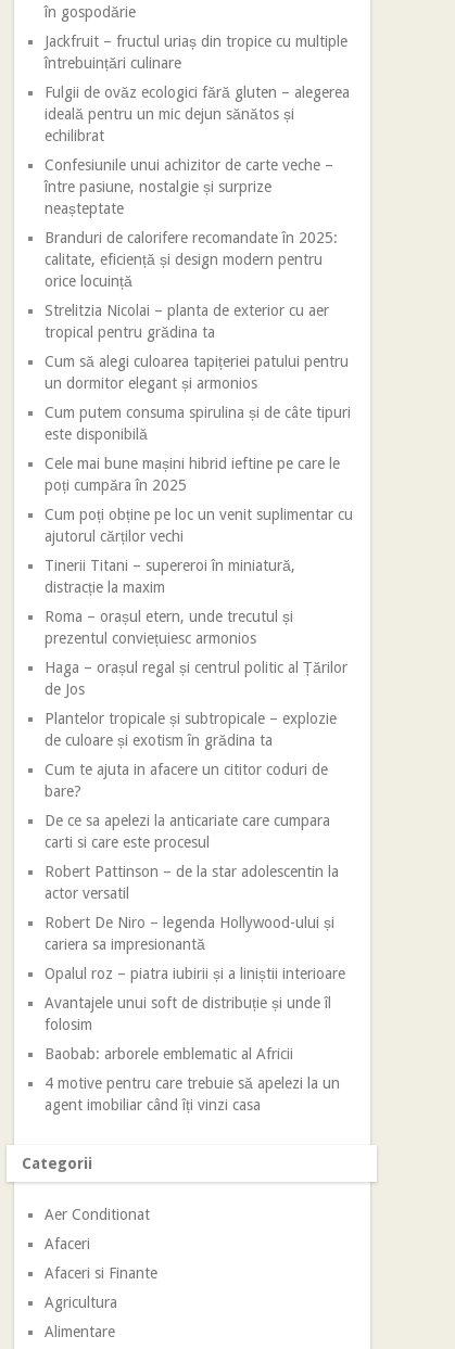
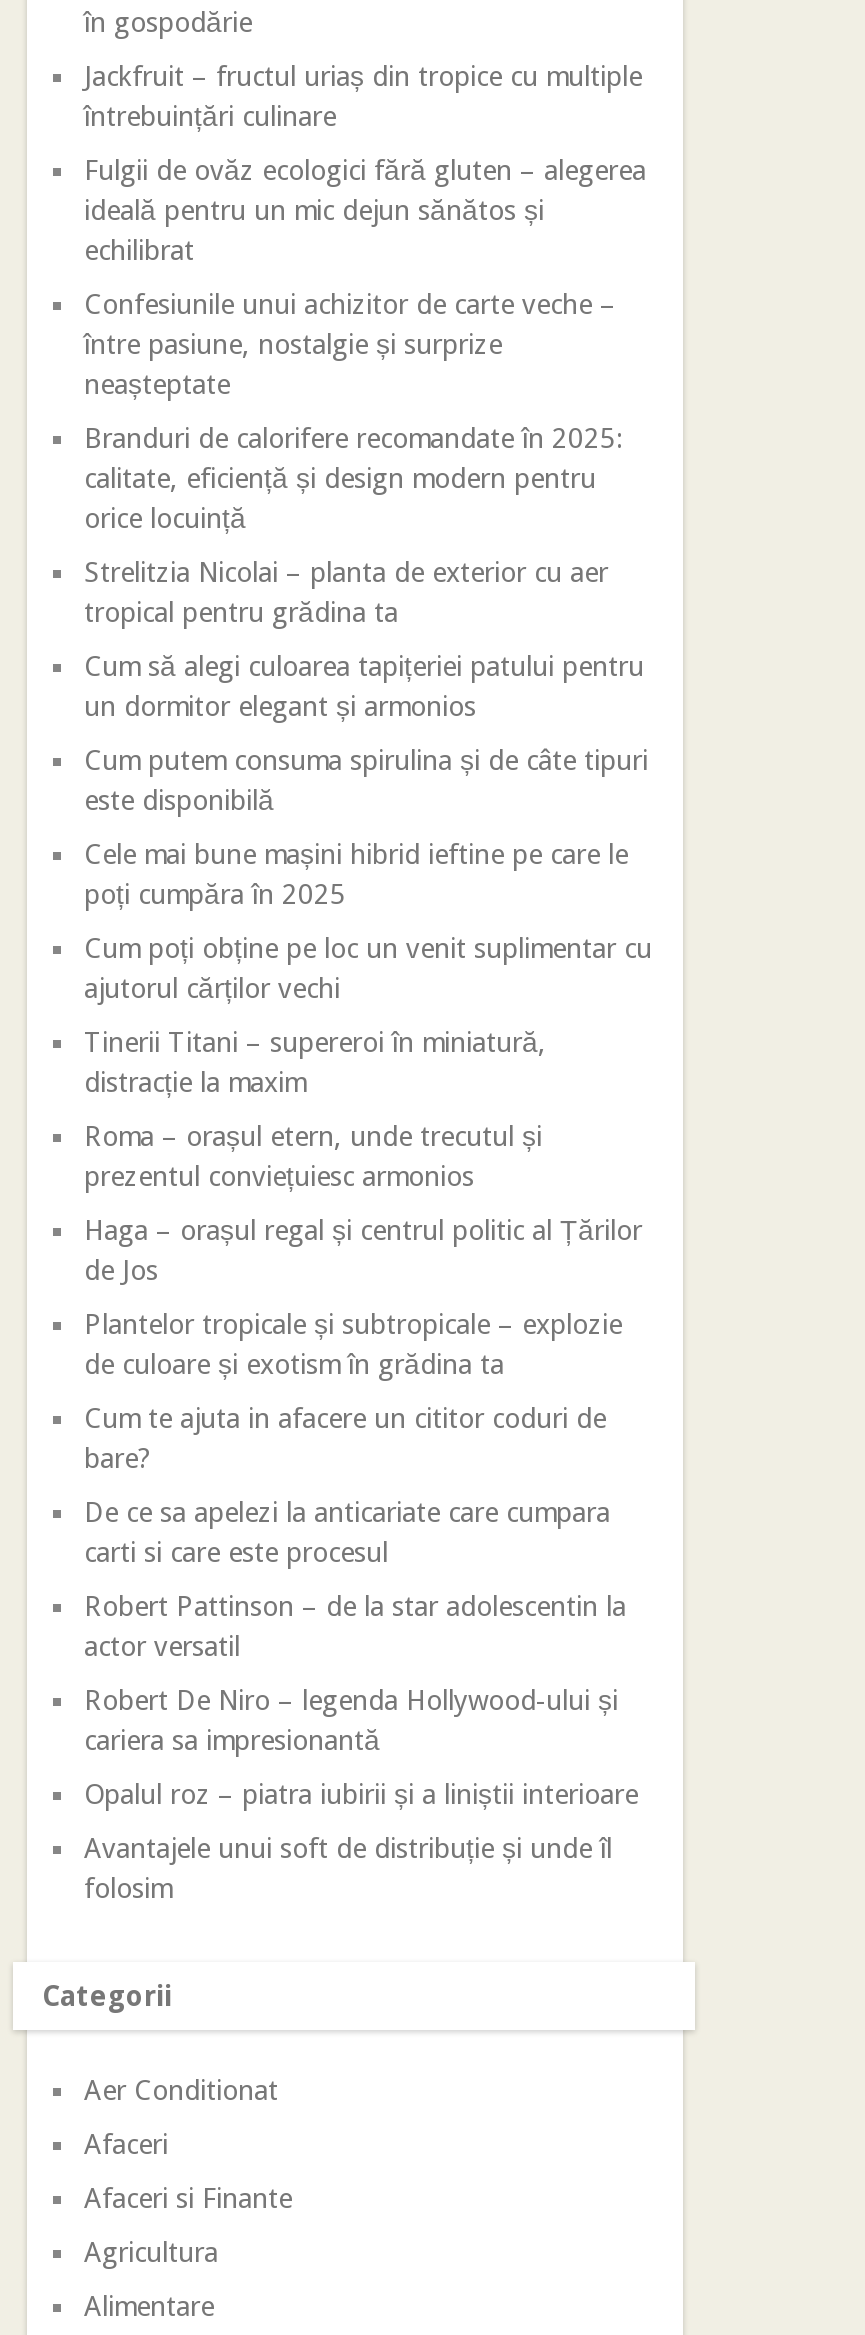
- Baobab: arborele emblematic al Africii
- 4 motive pentru care trebuie să apelezi la un
- agent imobiliar când îți vinzi casa
